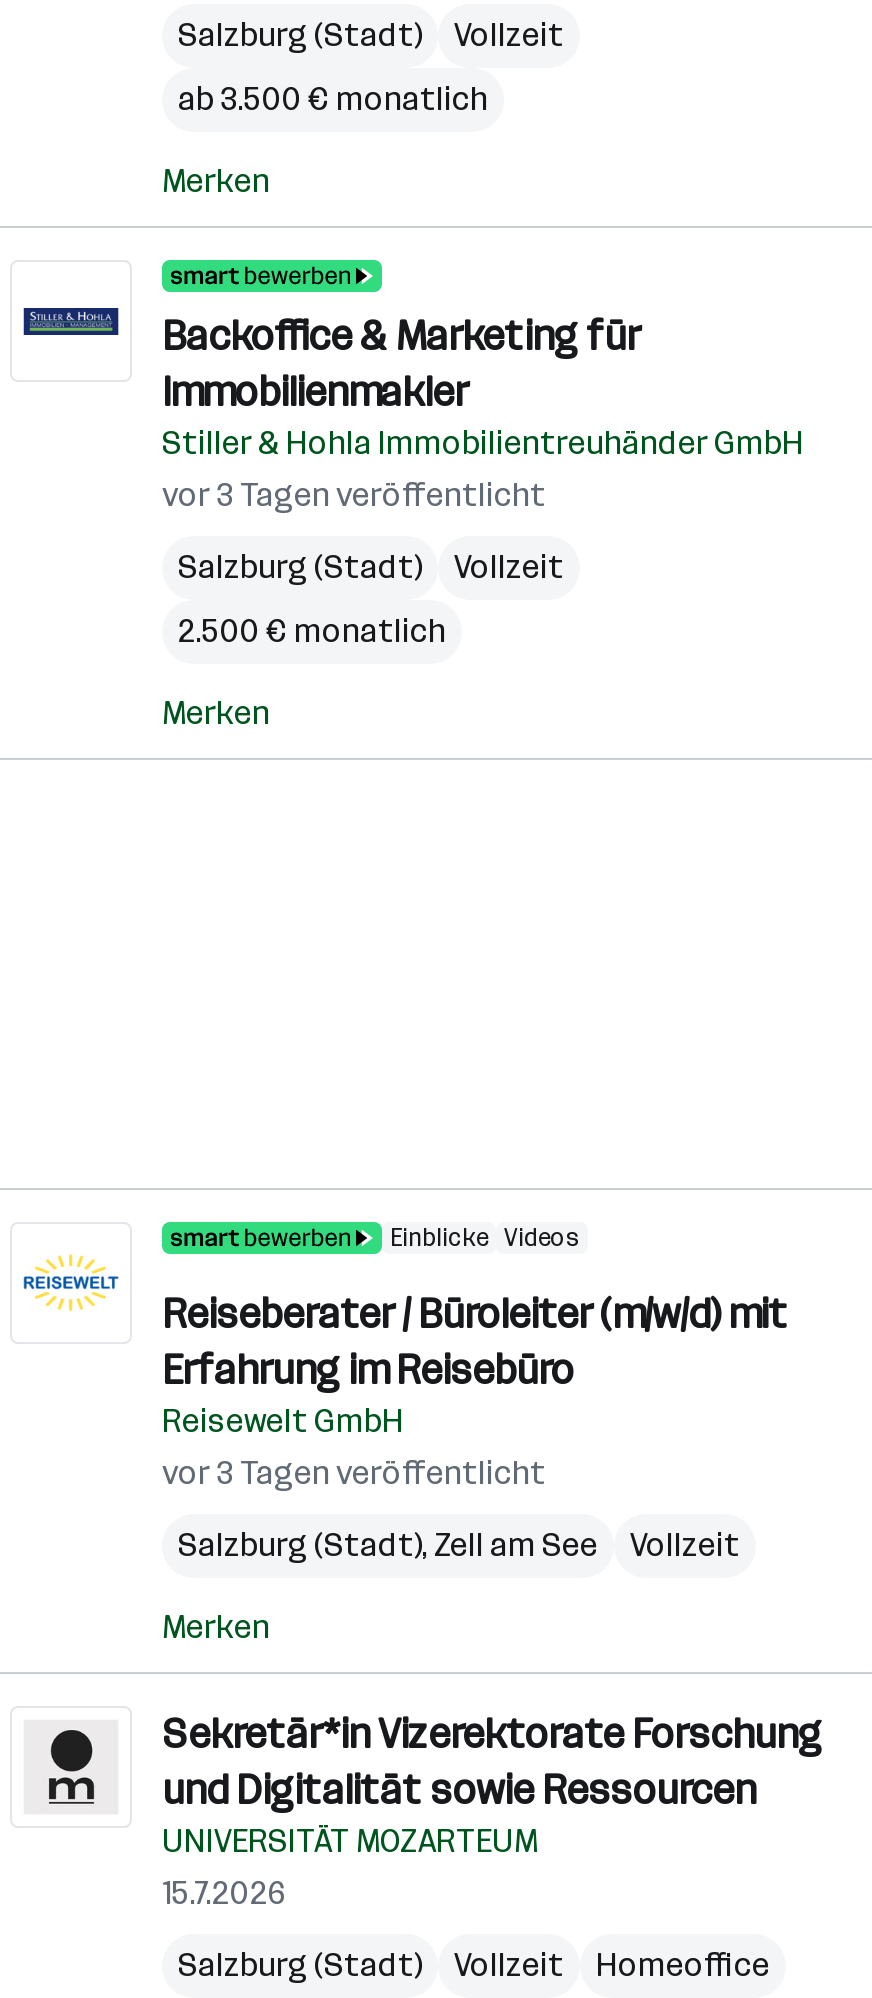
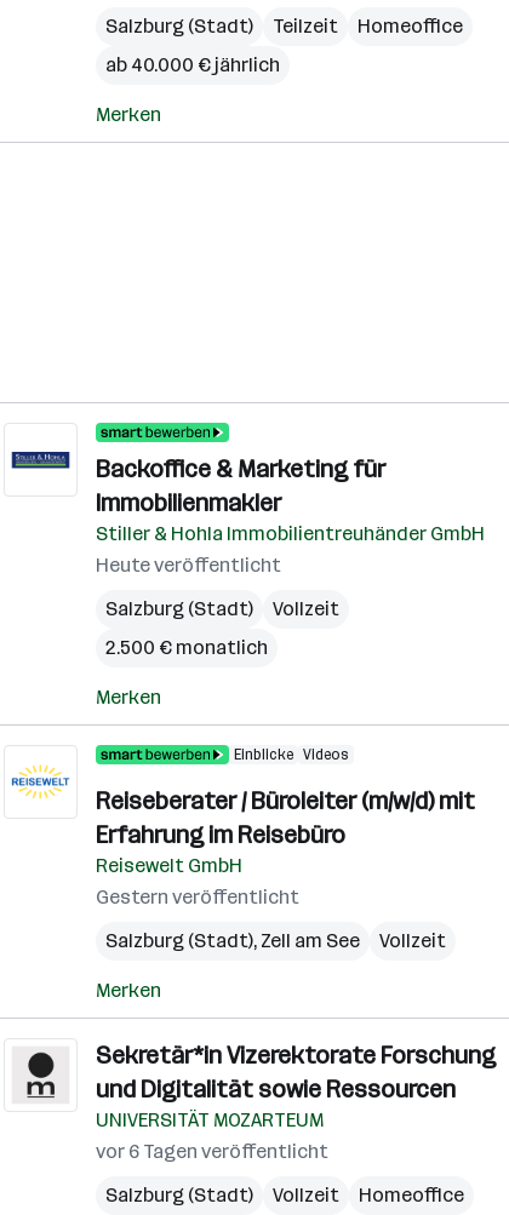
- Vollzeit
+ Teilzeit
+ Homeoffice

- ab 3.500 € monatlich
+ ab 40.000 € jährlich

moved down: Backoffice & Marketing für | Immobilienmakler | Stiller & Hohla Immobilientreuhänder GmbH

- vor 3 Tagen veröffentlicht
+ Heute veröffentlicht

moved down: Salzburg (Stadt) | Vollzeit | 2.500 € monatlich | Merken

- vor 3 Tagen veröffentlicht
+ Gestern veröffentlicht

- 15.7.2026
+ vor 6 Tagen veröffentlicht
